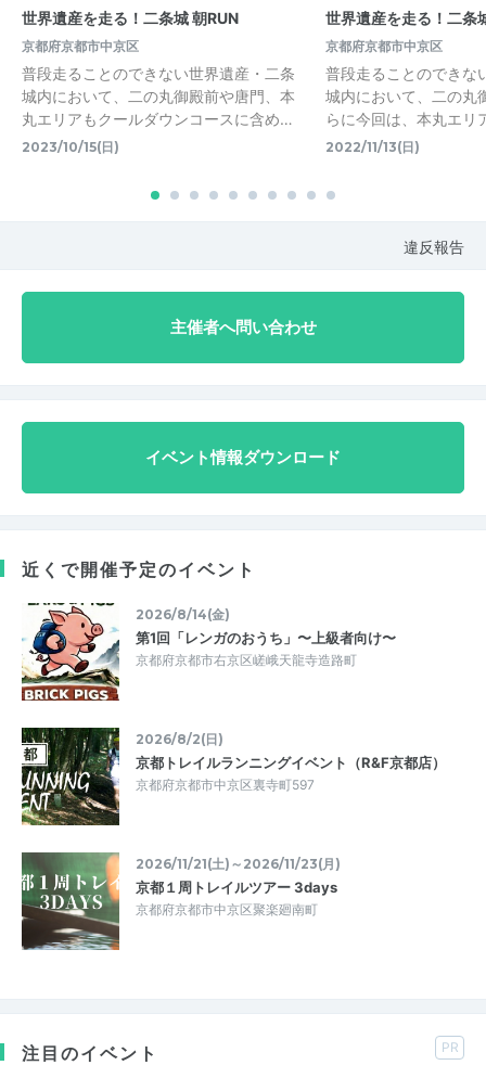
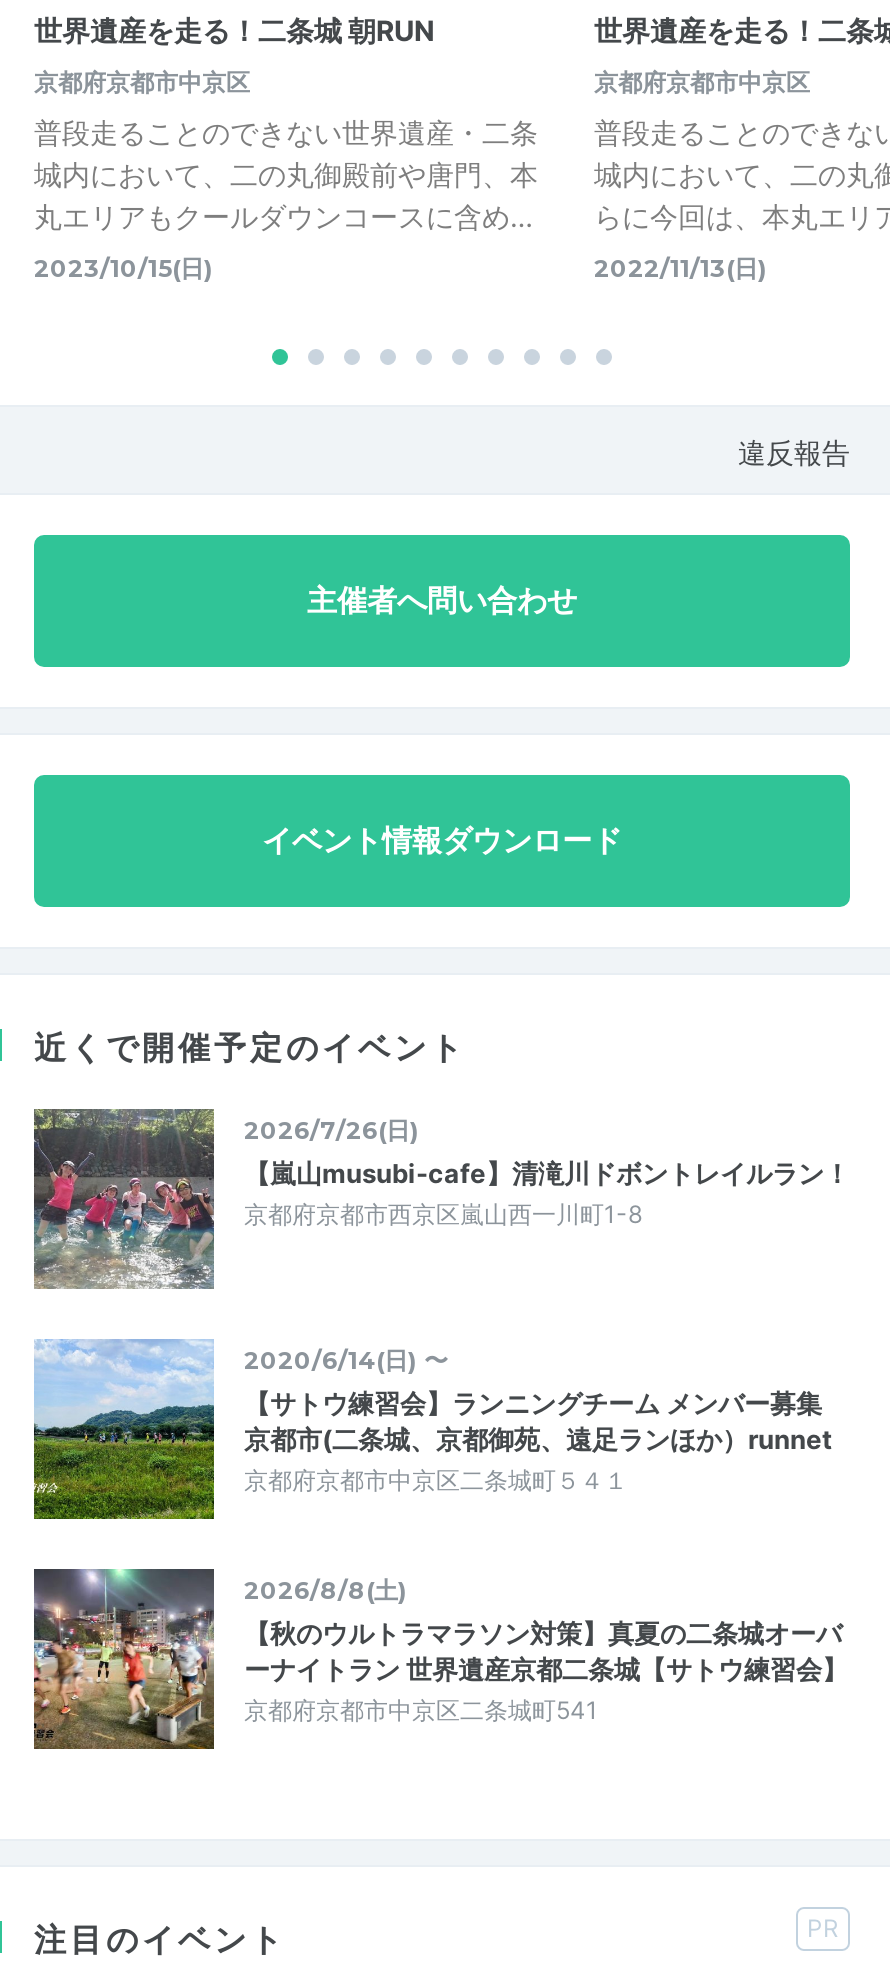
- [image]
- 2026/8/14(金)
- 第1回「レンガのおうち」〜上級者向け〜
- 京都府京都市右京区嵯峨天龍寺造路町
+ [image]
+ 2026/7/26(日)
+ 【嵐山musubi-cafe】清滝川ドボントレイルラン！
+ 京都府京都市西京区嵐山西一川町1-8

- [image]
- 2026/8/2(日)
- 京都トレイルランニングイベント（R&F京都店）
- 京都府京都市中京区裏寺町597
+ [image]
+ 2020/6/14(日) 〜
+ 【サトウ練習会】ランニングチーム メンバー募集
+ 京都市(二条城、京都御苑、遠足ランほか）runnet
+ 京都府京都市中京区二条城町５４１

- [image]
- 2026/11/21(土)～2026/11/23(月)
- 京都１周トレイルツアー 3days
- 京都府京都市中京区聚楽廻南町
+ [image]
+ 2026/8/8(土)
+ 【秋のウルトラマラソン対策】真夏の二条城オーバ
+ ーナイトラン 世界遺産京都二条城【サトウ練習会】
+ 京都府京都市中京区二条城町541
